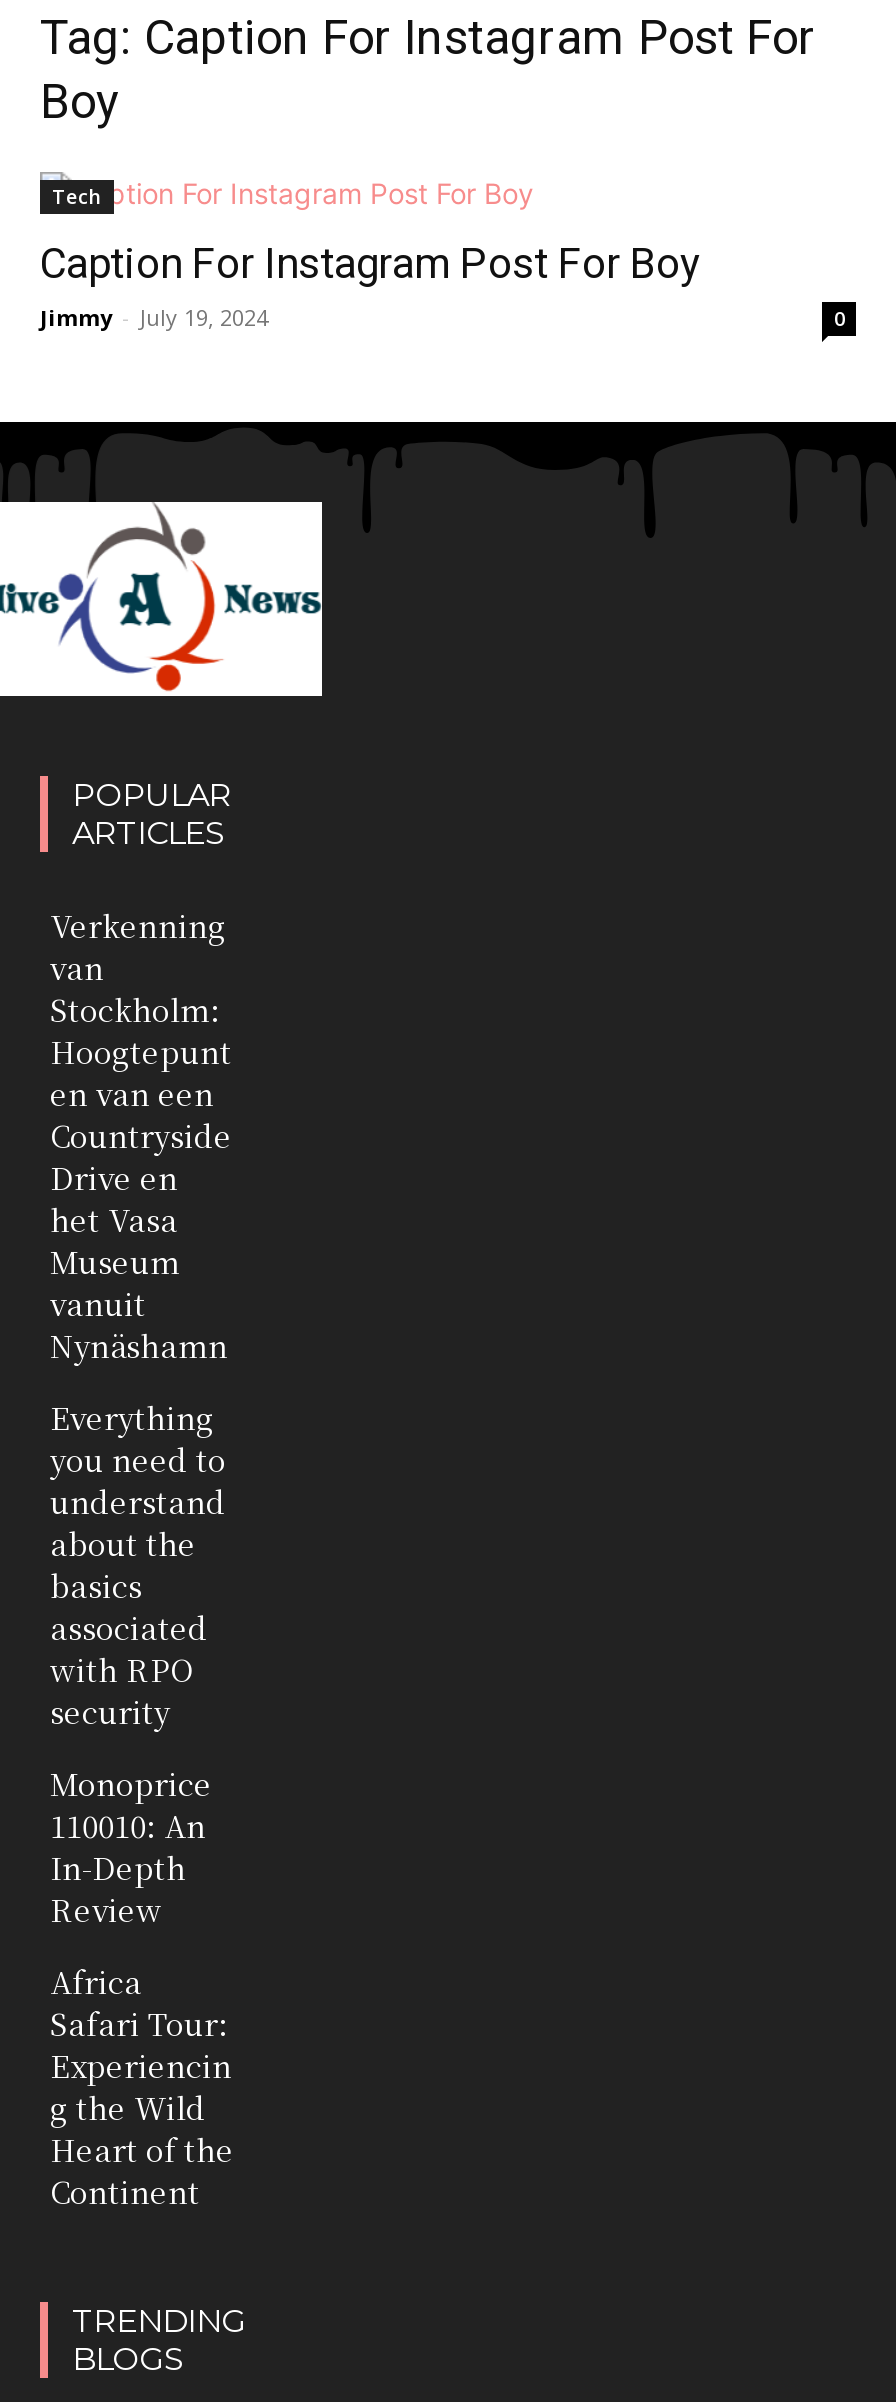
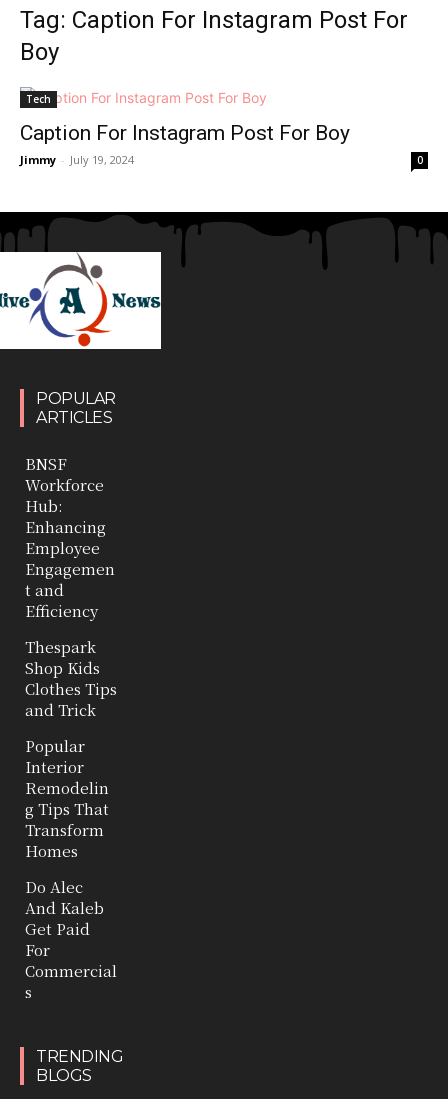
- Verkenning
- van
- Stockholm:
- Hoogtepunt
- en van een
- Countryside
- Drive en
- het Vasa
- Museum
- vanuit
- Nynäshamn
+ BNSF
+ Workforce
+ Hub:
+ Enhancing
+ Employee
+ Engagemen
+ t and
+ Efficiency

- Everything
- you need to
- understand
- about the
- basics
- associated
- with RPO
- security
+ Thespark
+ Shop Kids
+ Clothes Tips
+ and Trick

- Monoprice
- 110010: An
- In-Depth
- Review
+ Popular
+ Interior
+ Remodelin
+ g Tips That
+ Transform
+ Homes

- Africa
- Safari Tour:
- Experiencin
- g the Wild
- Heart of the
- Continent
+ Do Alec
+ And Kaleb
+ Get Paid
+ For
+ Commercial
+ s
